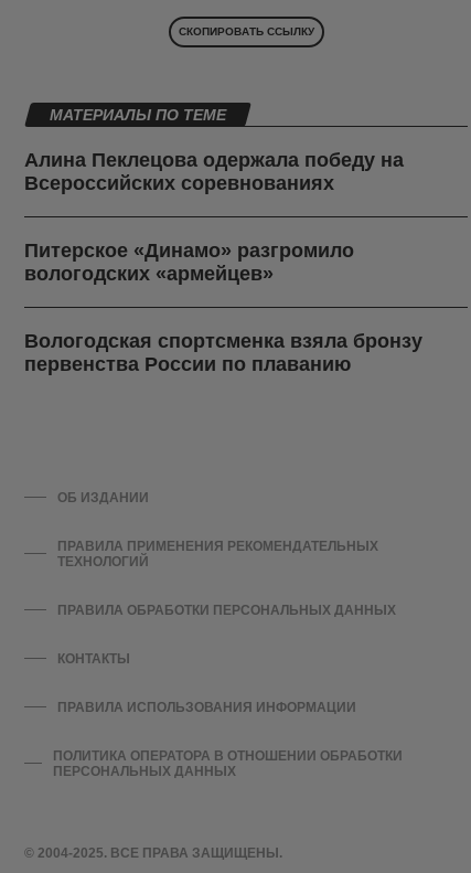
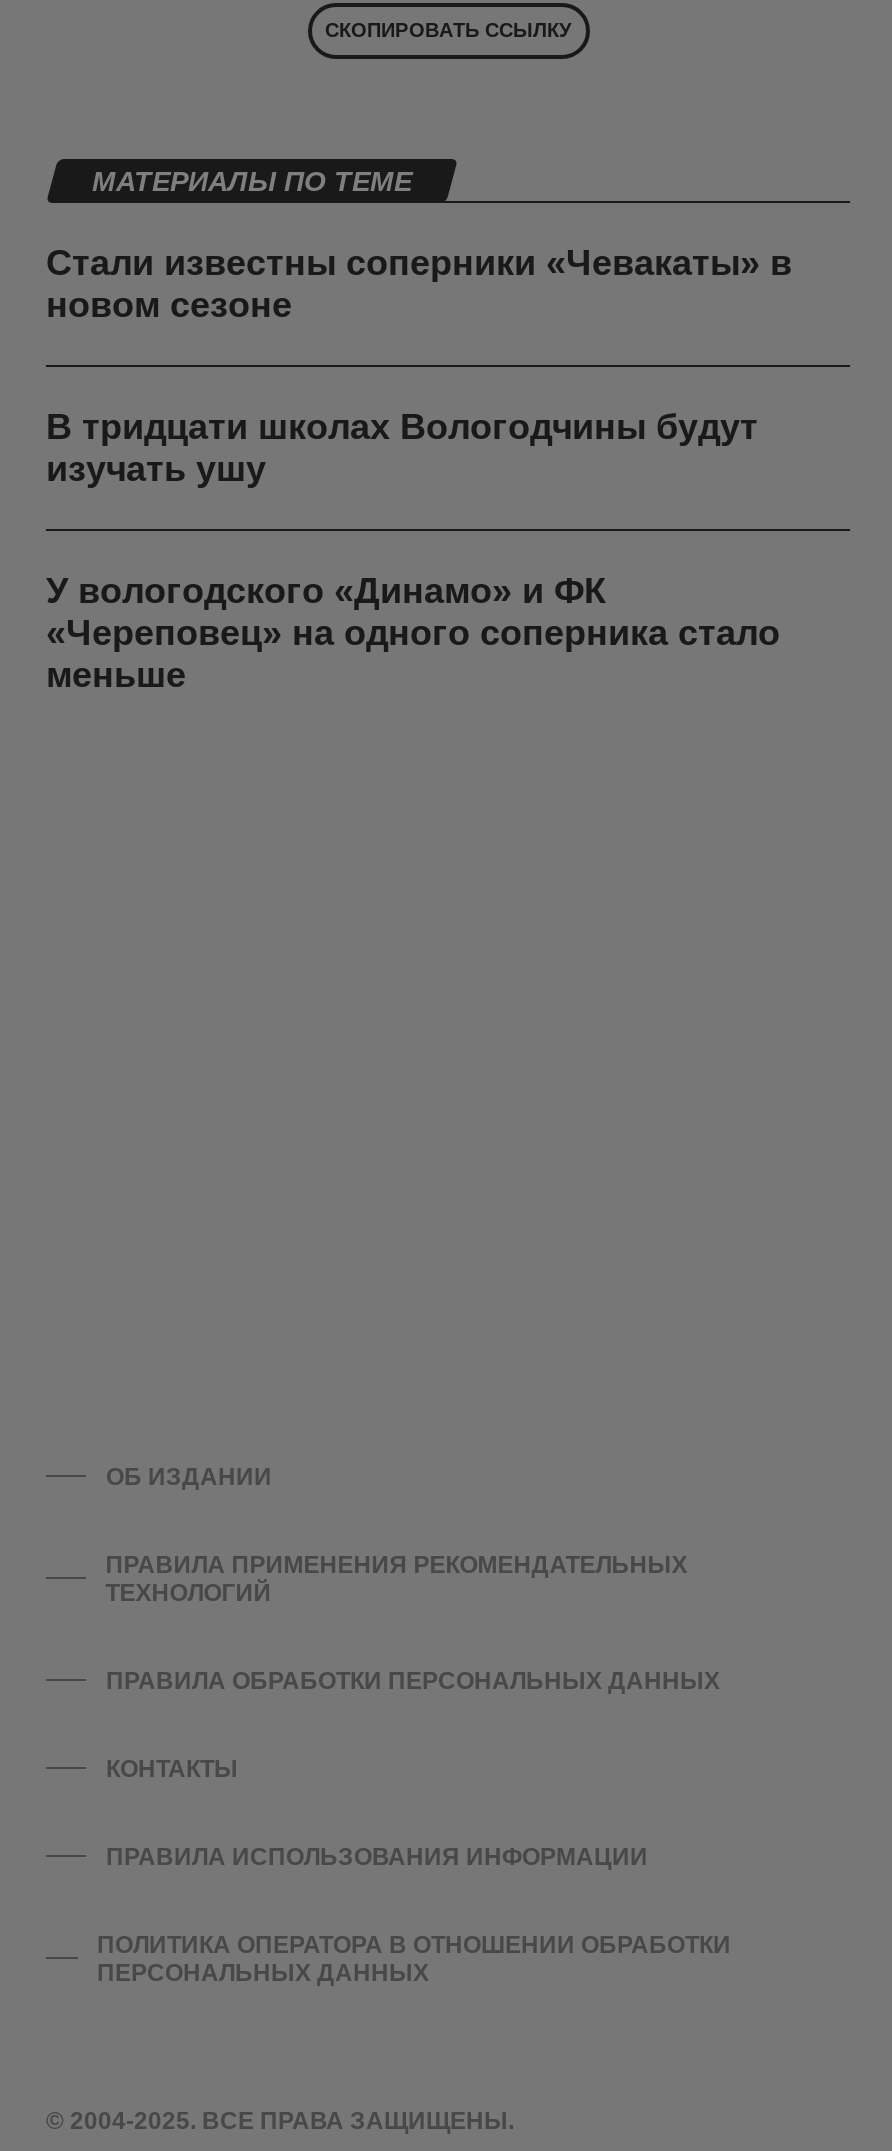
- Алина Пеклецова одержала победу на
- Всероссийских соревнованиях
+ Стали известны соперники «Чевакаты» в
+ новом сезоне

- Питерское «Динамо» разгромило
- вологодских «армейцев»
+ В тридцати школах Вологодчины будут
+ изучать ушу

- Вологодская спортсменка взяла бронзу
- первенства России по плаванию
+ У вологодского «Динамо» и ФК
+ «Череповец» на одного соперника стало
+ меньше
